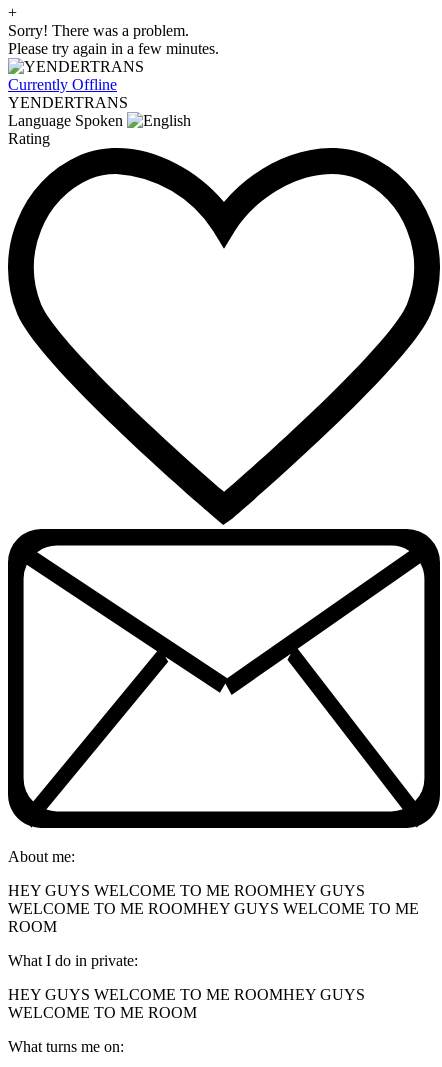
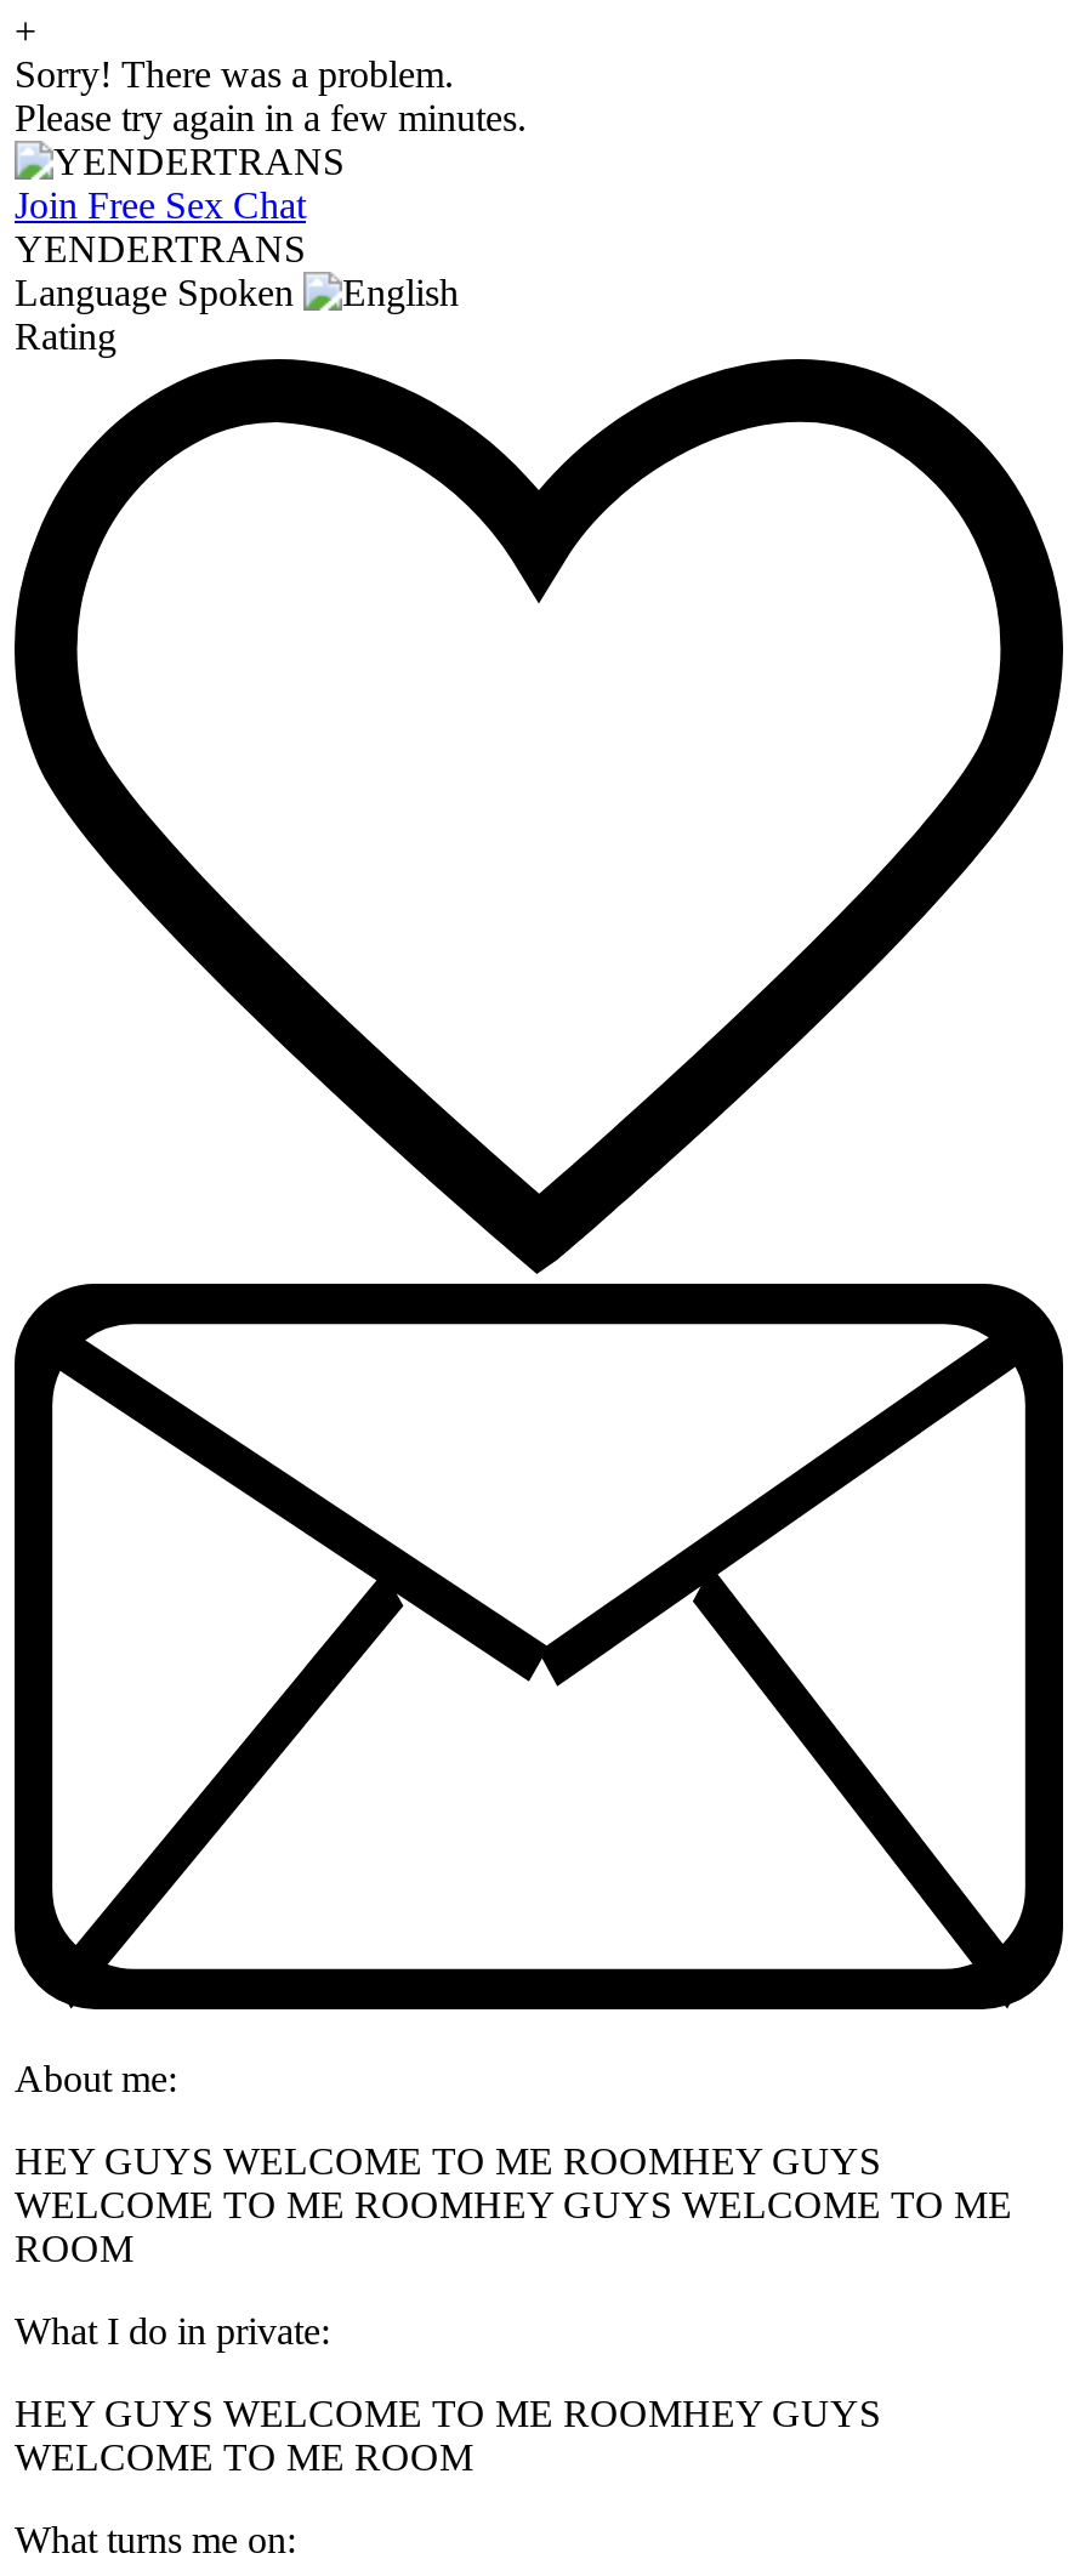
- Currently Offline
+ Join Free Sex Chat
